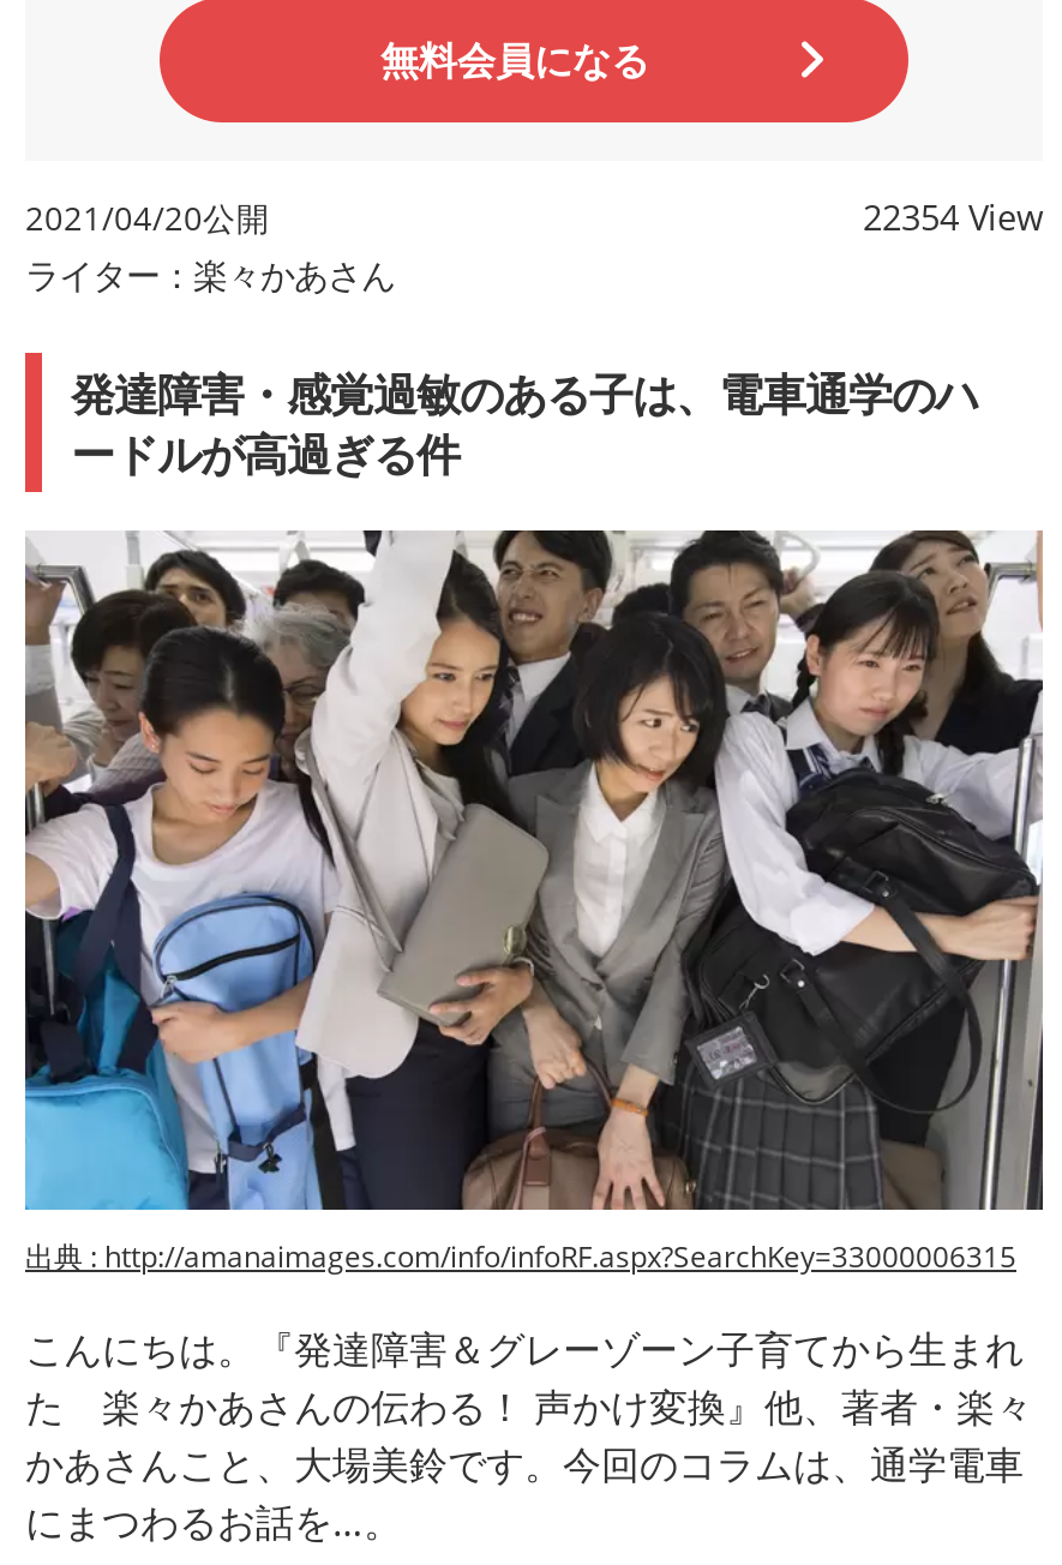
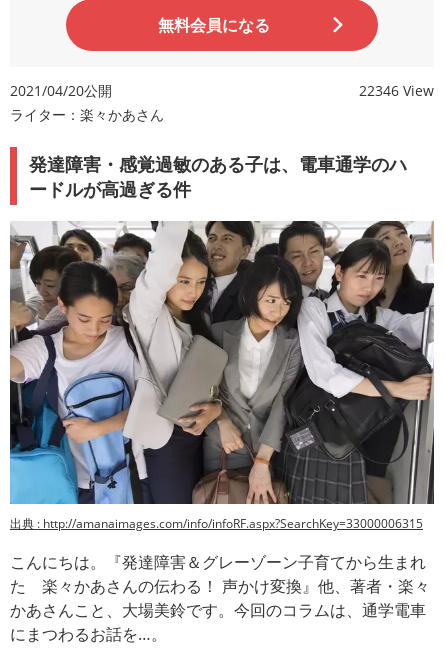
- 22354 View
+ 22346 View
